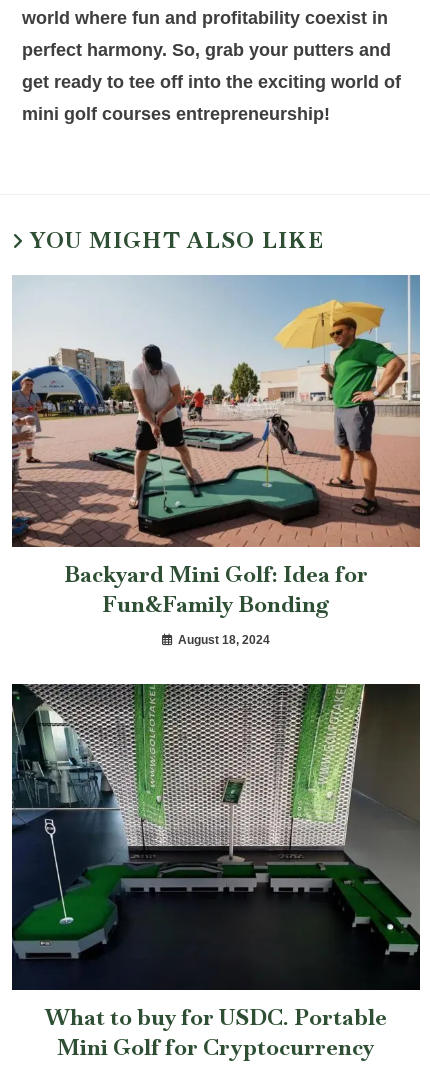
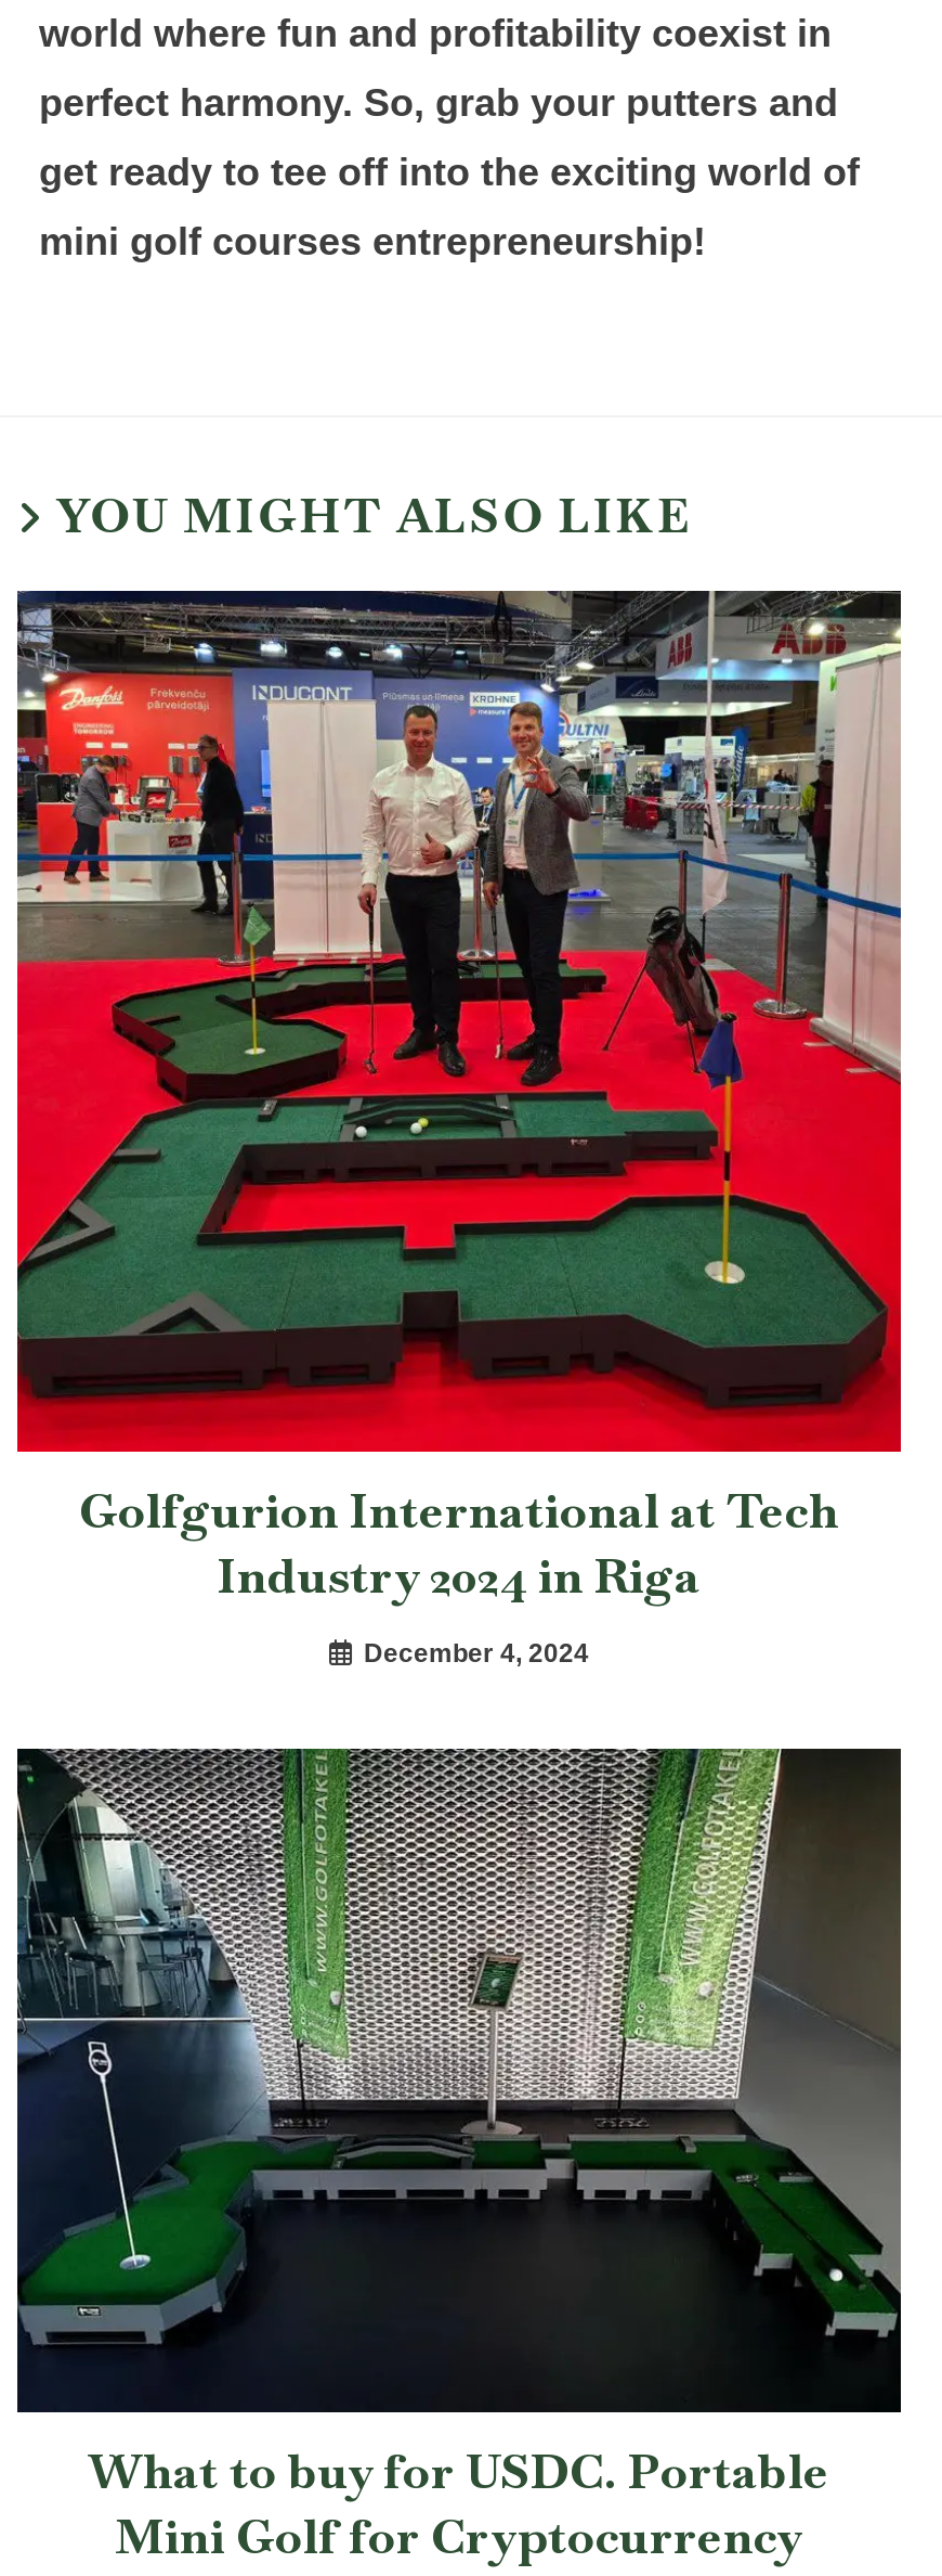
- [image]
- Backyard Mini Golf: Idea for
- Fun&Family Bonding
+ [image]
+ Golfgurion International at Tech
+ Industry 2024 in Riga

- August 18, 2024
+ December 4, 2024
